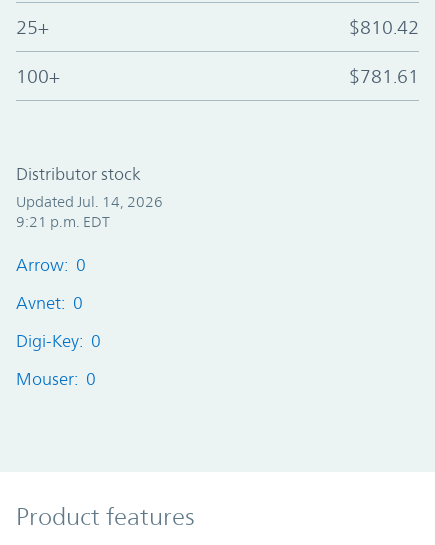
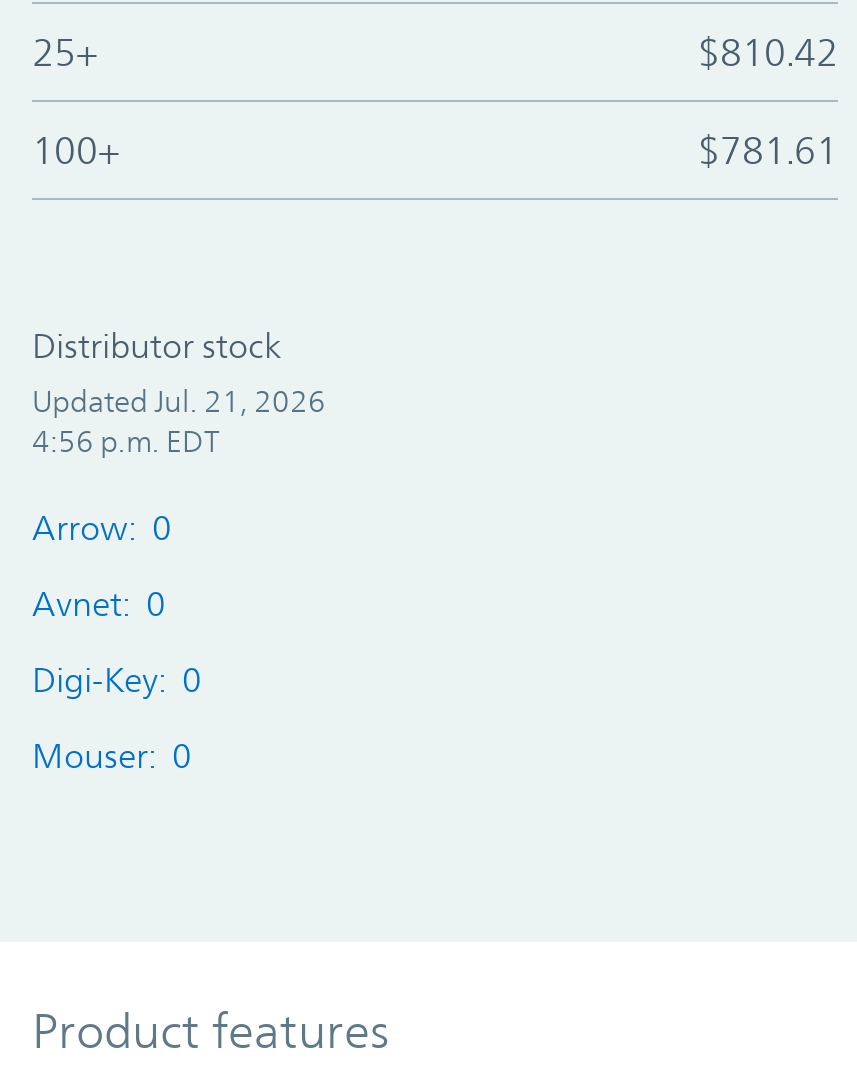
- Updated Jul. 14, 2026
+ Updated Jul. 21, 2026

- 9:21 p.m. EDT
+ 4:56 p.m. EDT
